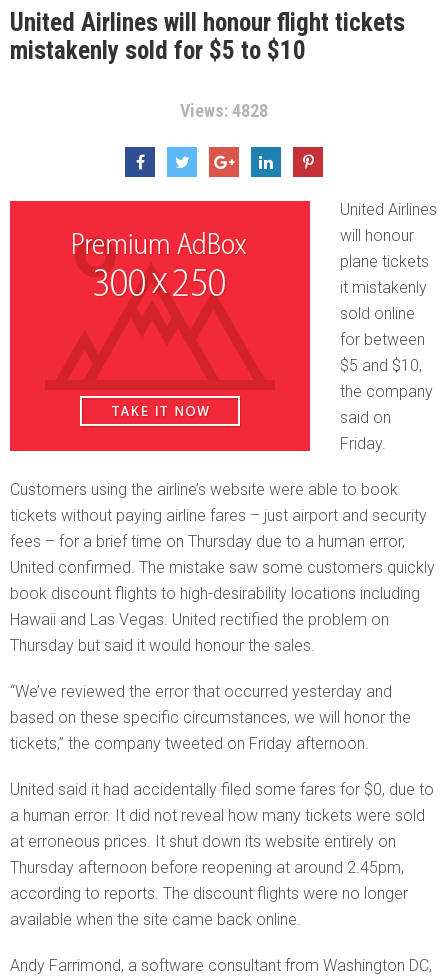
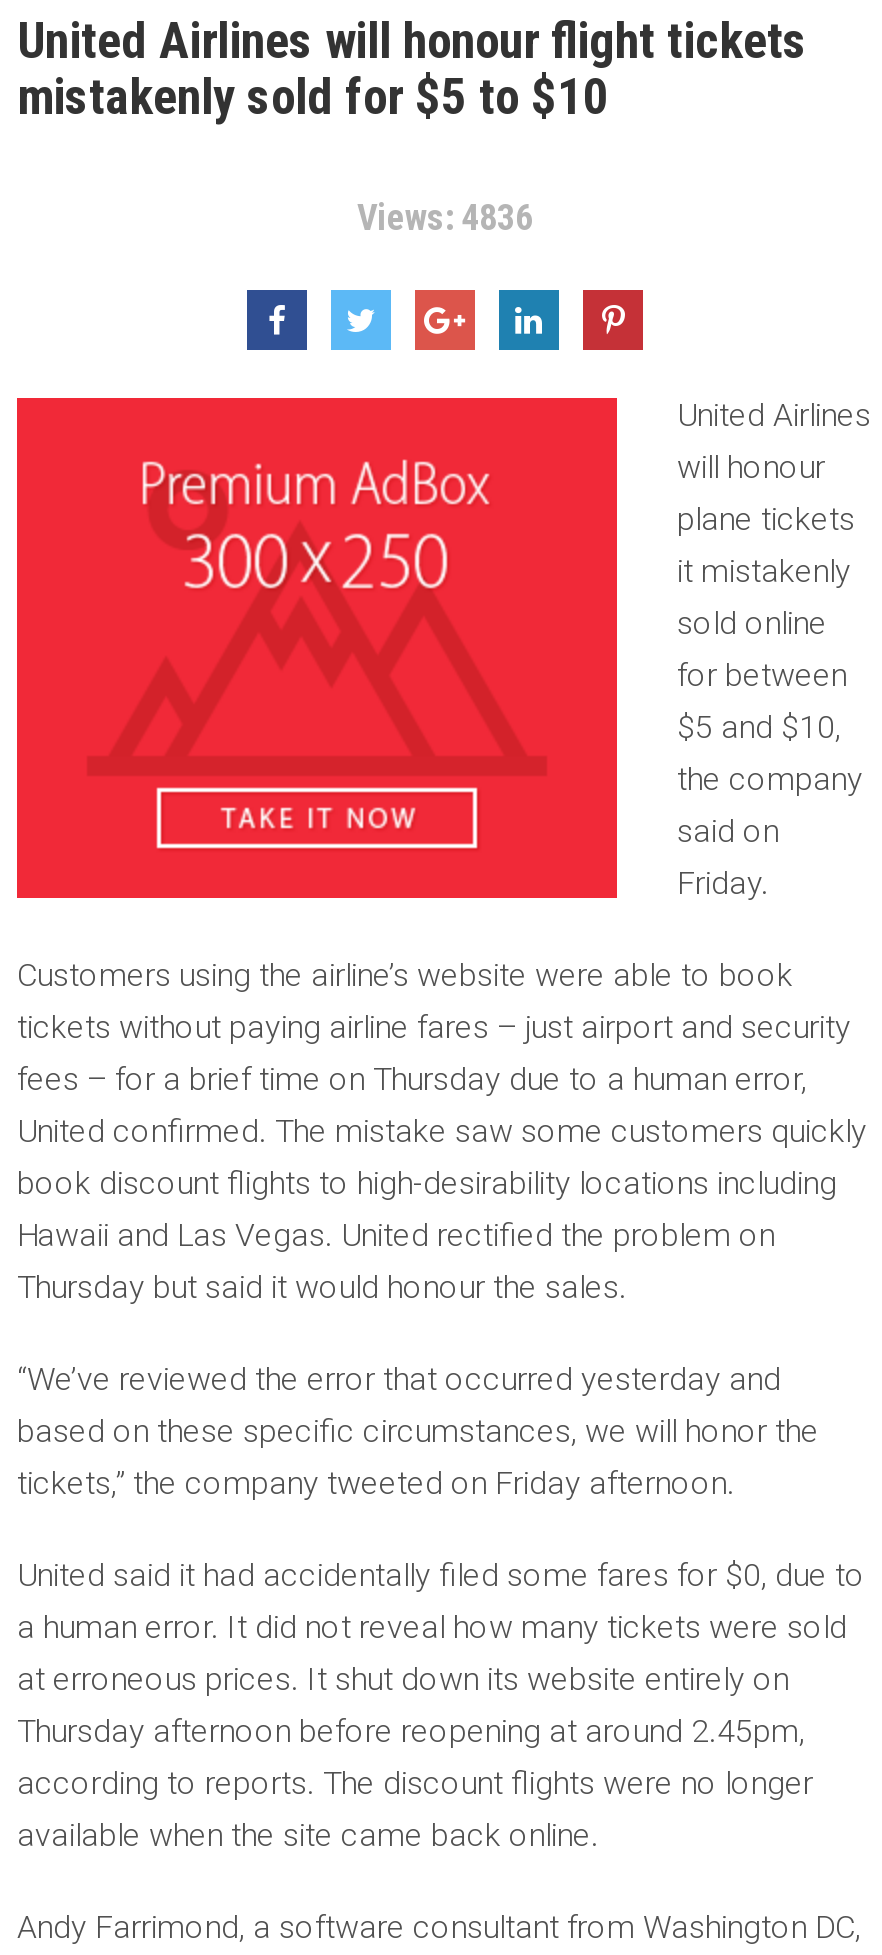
- Views: 4828
+ Views: 4836
